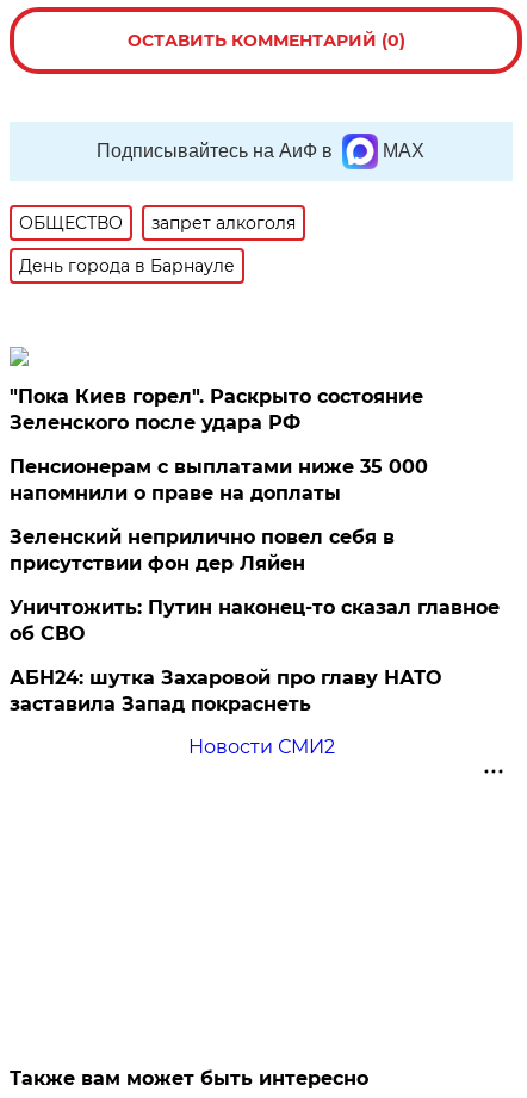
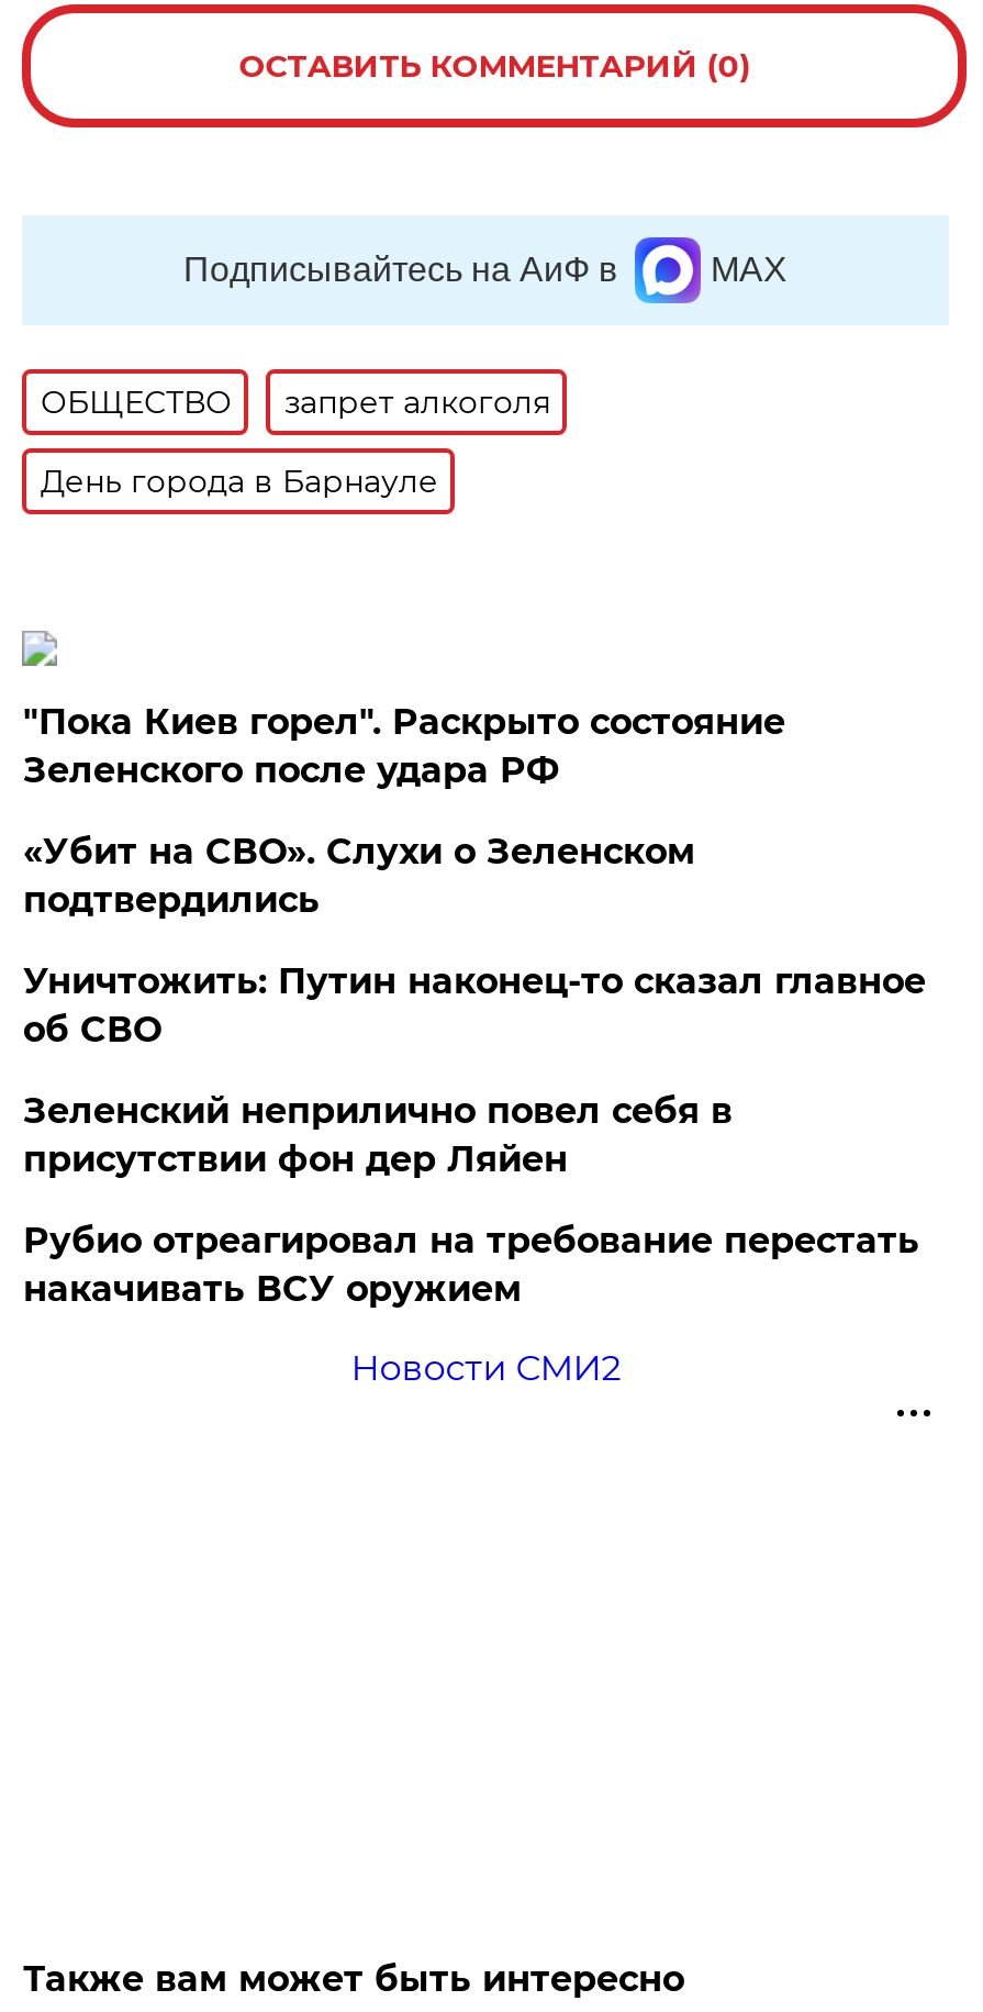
- Пенсионерам с выплатами ниже 35 000
- напомнили о праве на доплаты
+ «Убит на СВО». Слухи о Зеленском
+ подтвердились

moved down: Зеленский неприлично повел cебя в | присутствии фон дер Ляйен

moved up: Уничтожить: Путин наконец-то сказал главное | об СВО

- АБН24: шутка Захаровой про главу НАТО
- заставила Запад покраснеть
+ Рубио отреагировал на требование перестать
+ накачивать ВСУ оружием
